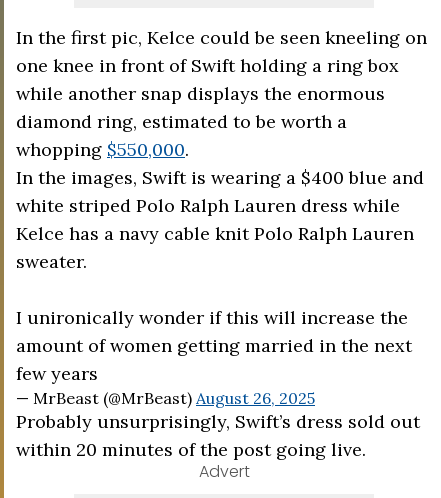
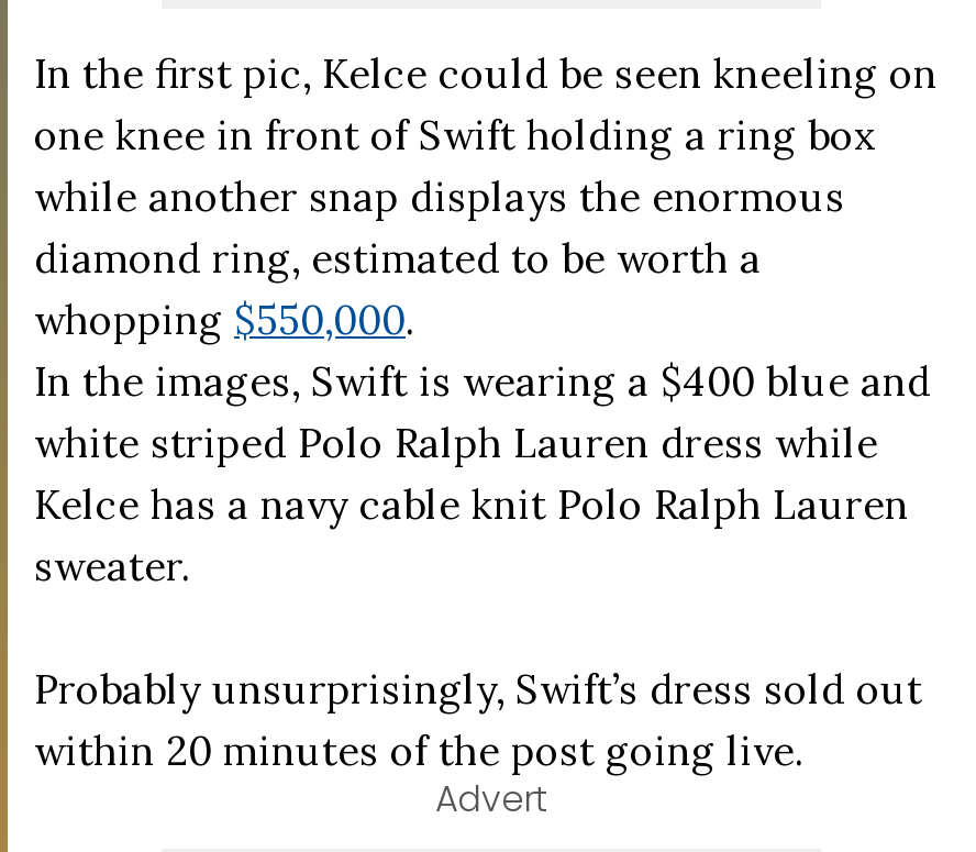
- I unironically wonder if this will increase the
- amount of women getting married in the next
- few years
- — MrBeast (@MrBeast) August 26, 2025
